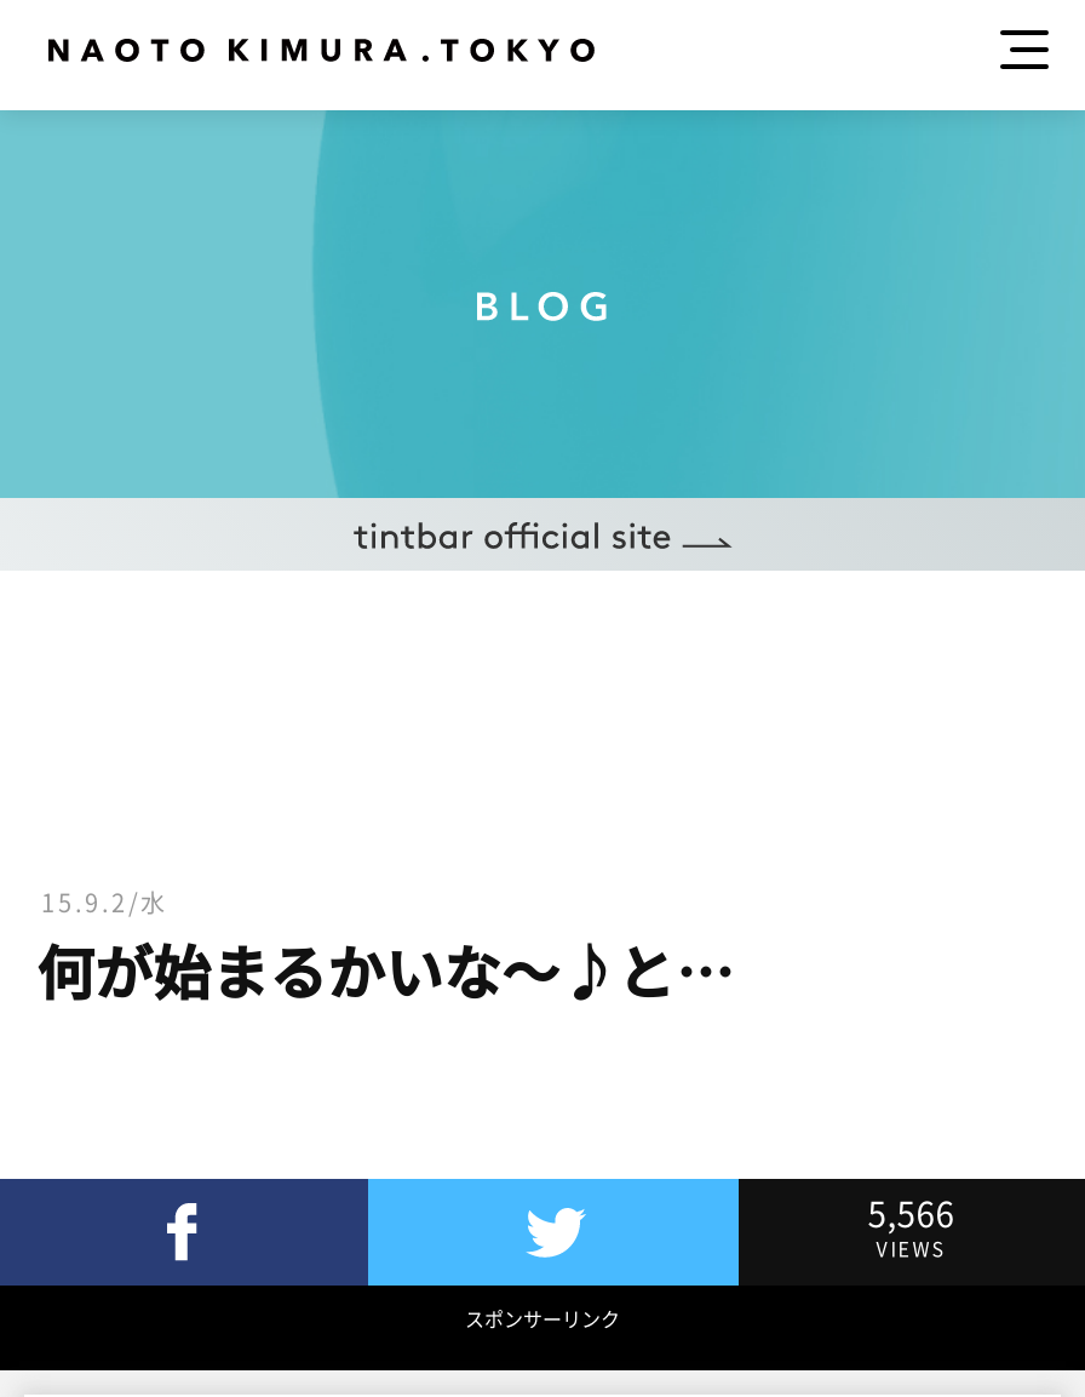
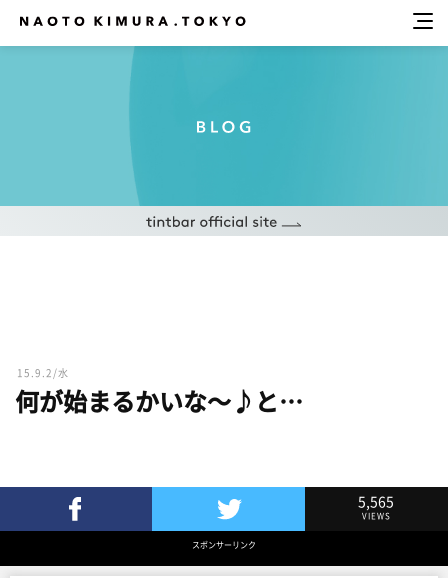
- 5,566
+ 5,565
